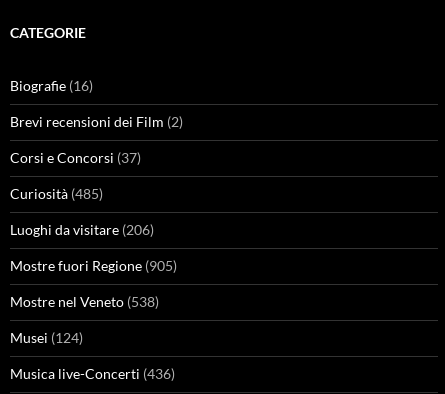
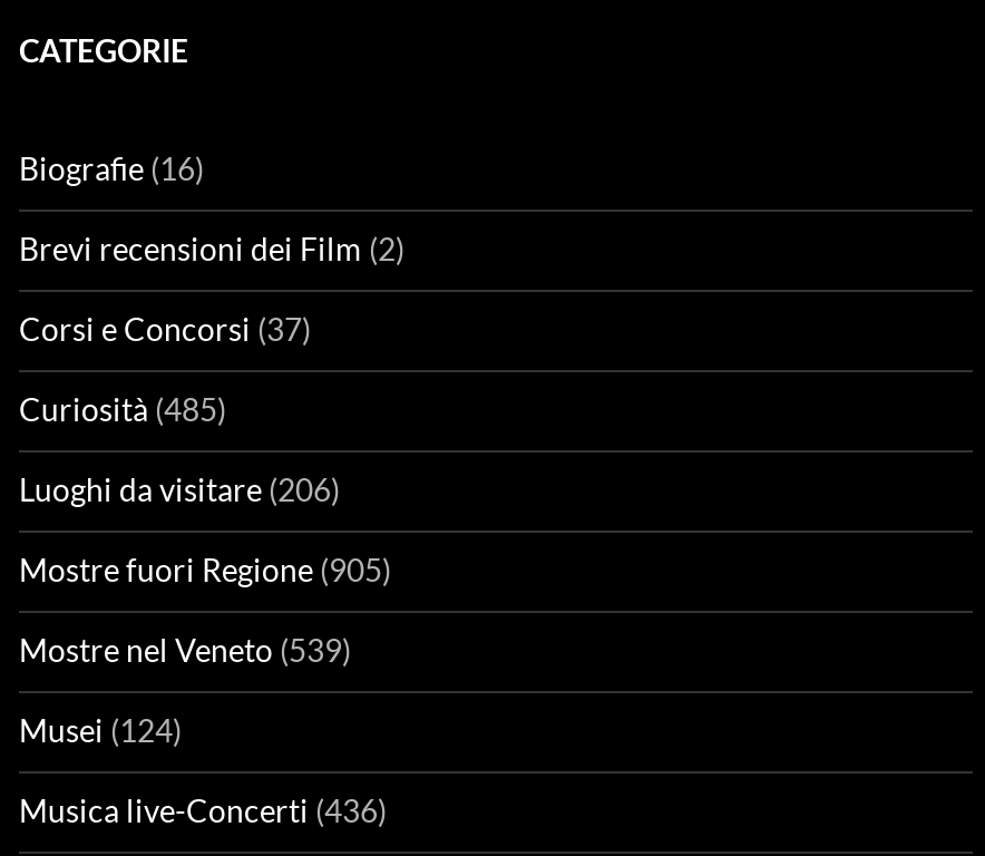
- Mostre nel Veneto (538)
+ Mostre nel Veneto (539)
